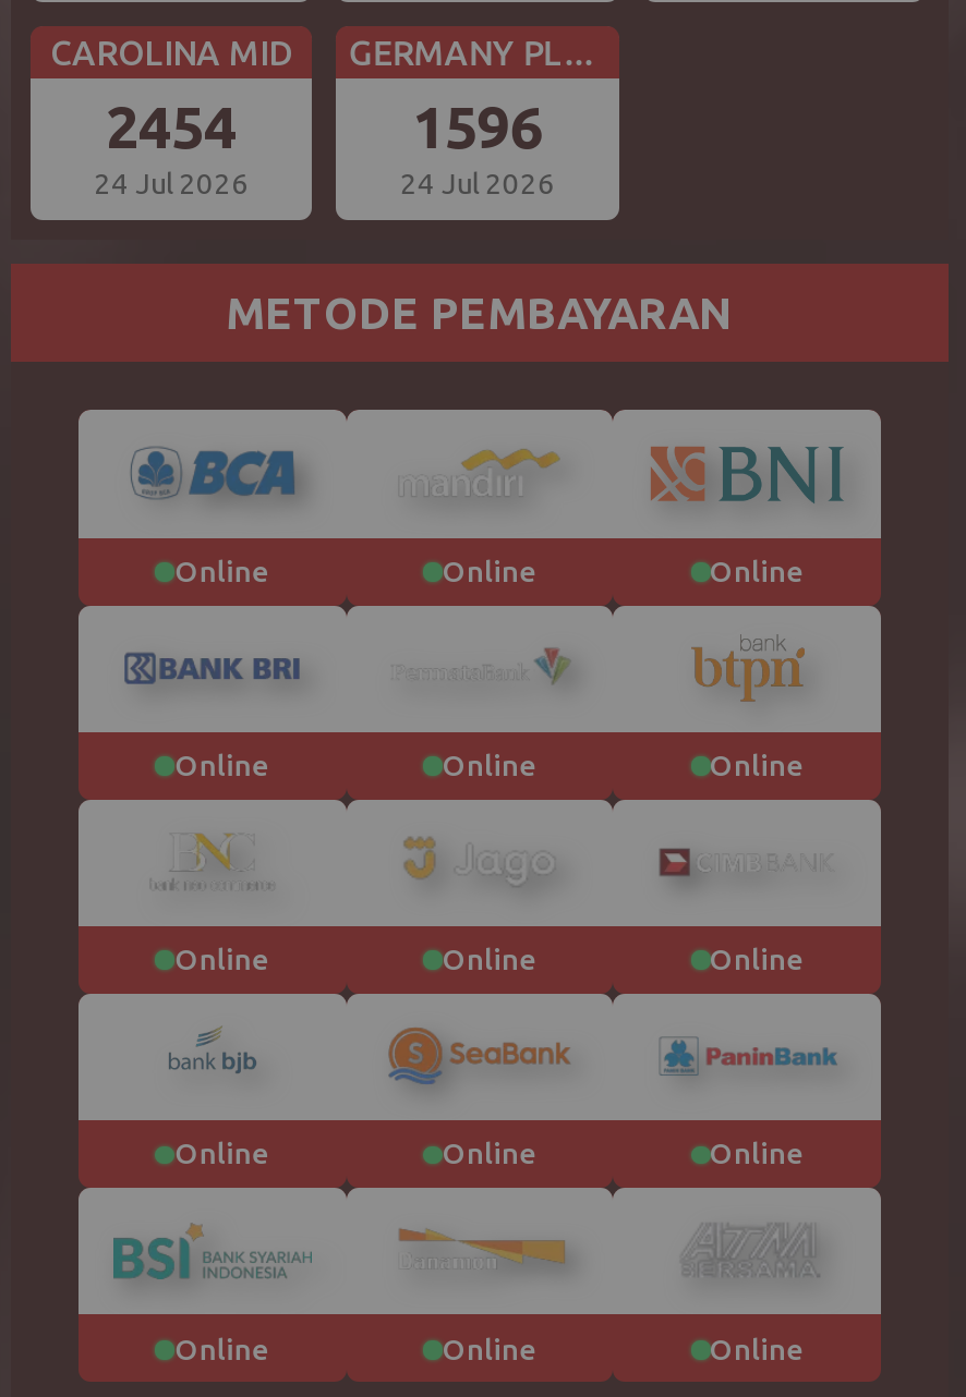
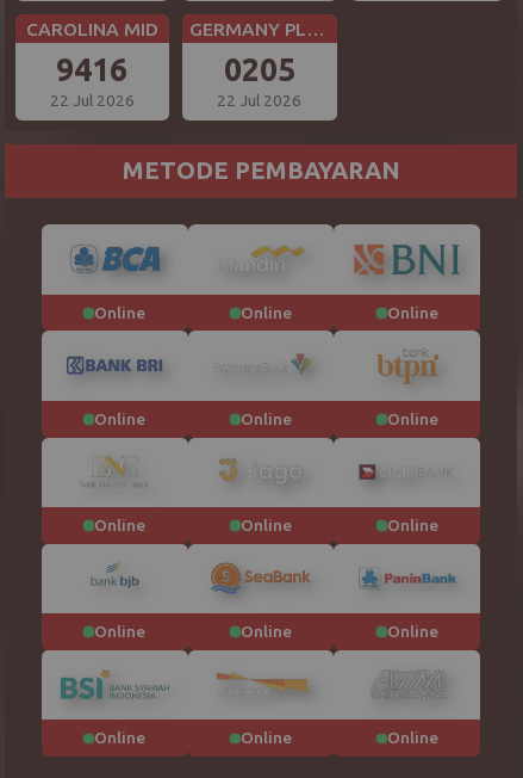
- 2454
+ 9416

- 1596
+ 0205

- 24 Jul 2026
+ 22 Jul 2026

- 24 Jul 2026
+ 22 Jul 2026
